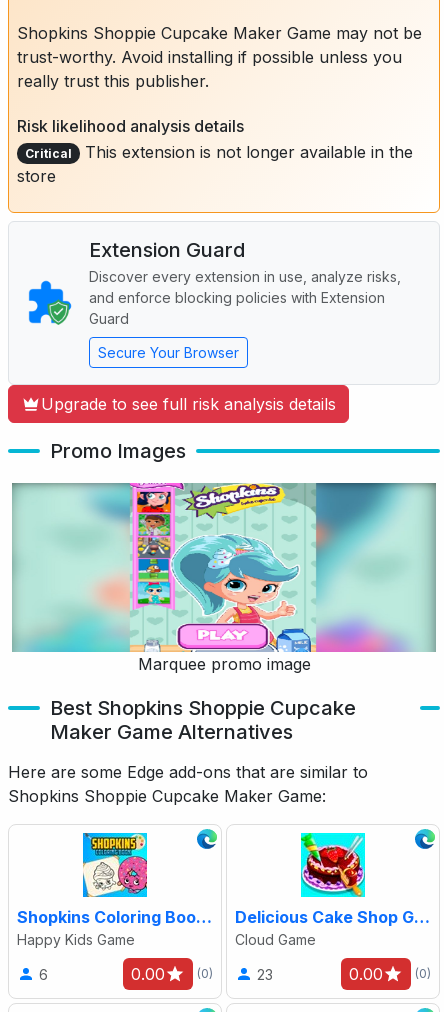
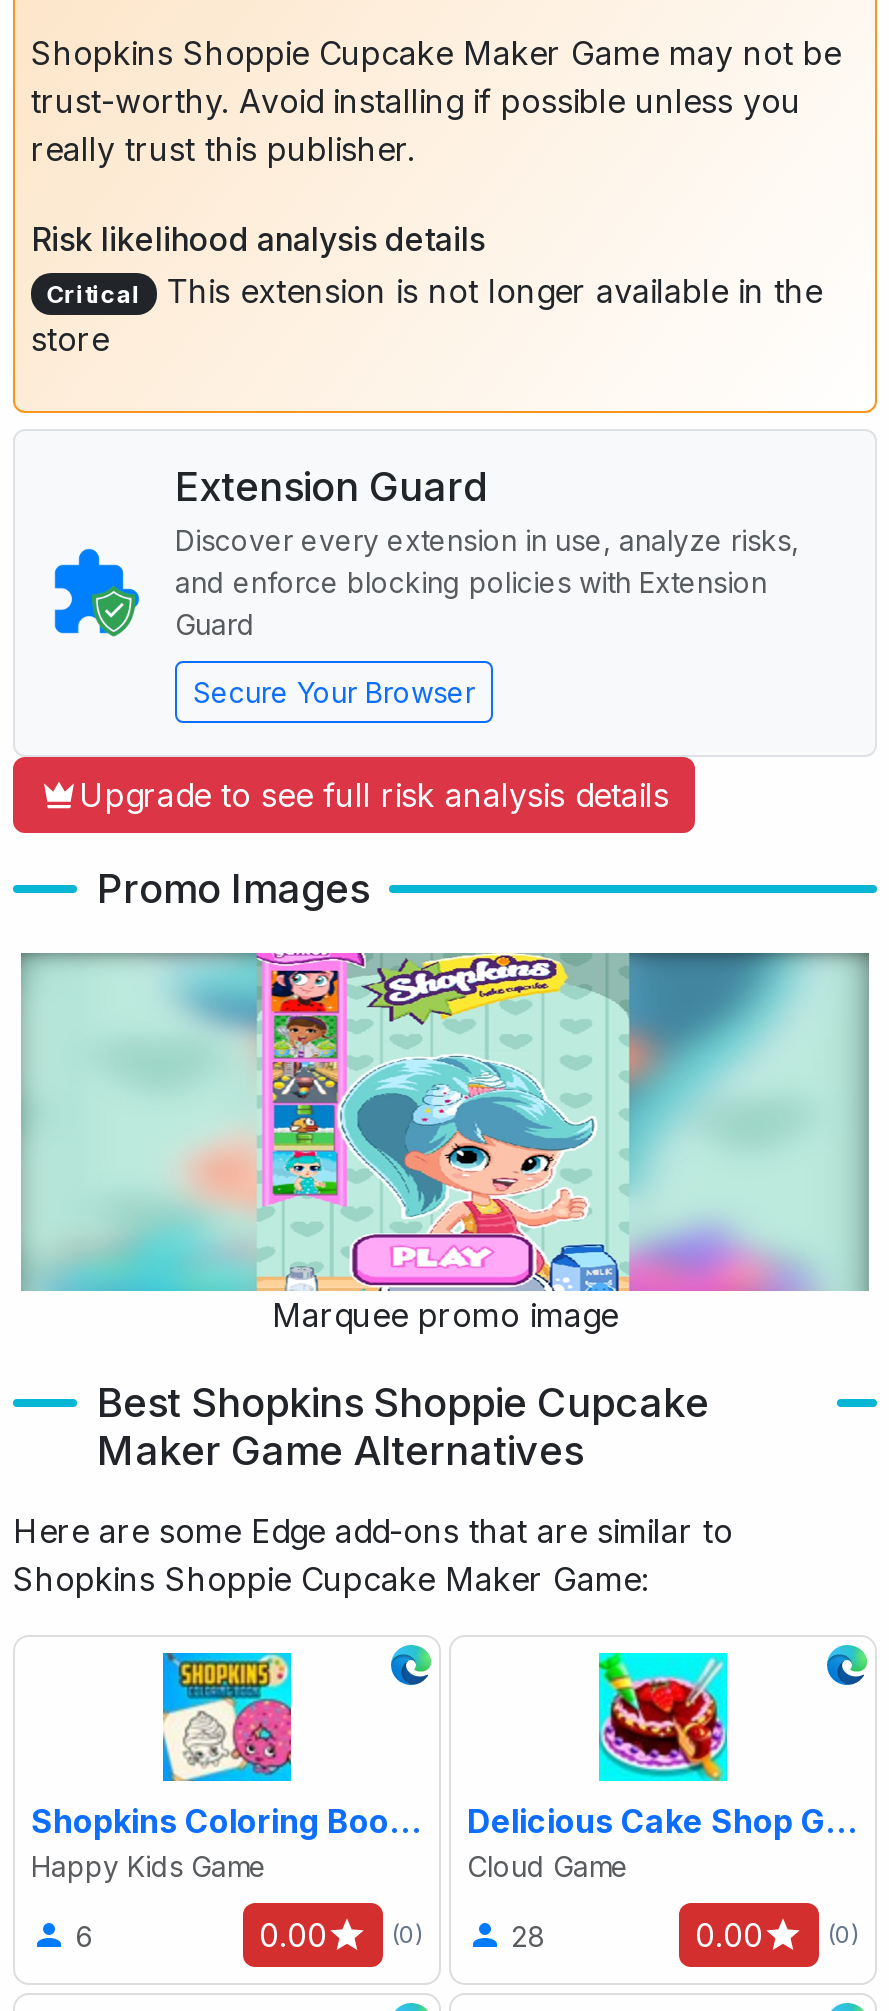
- 23
+ 28
